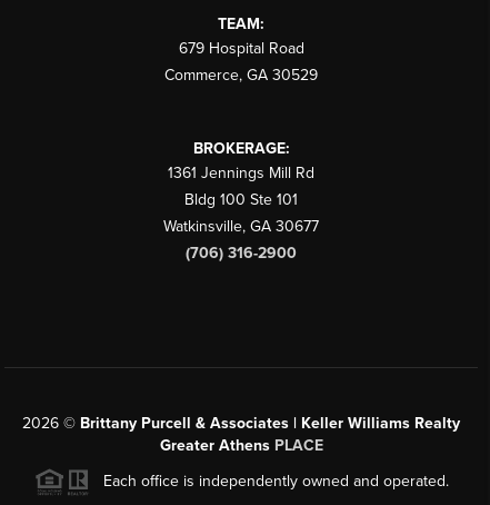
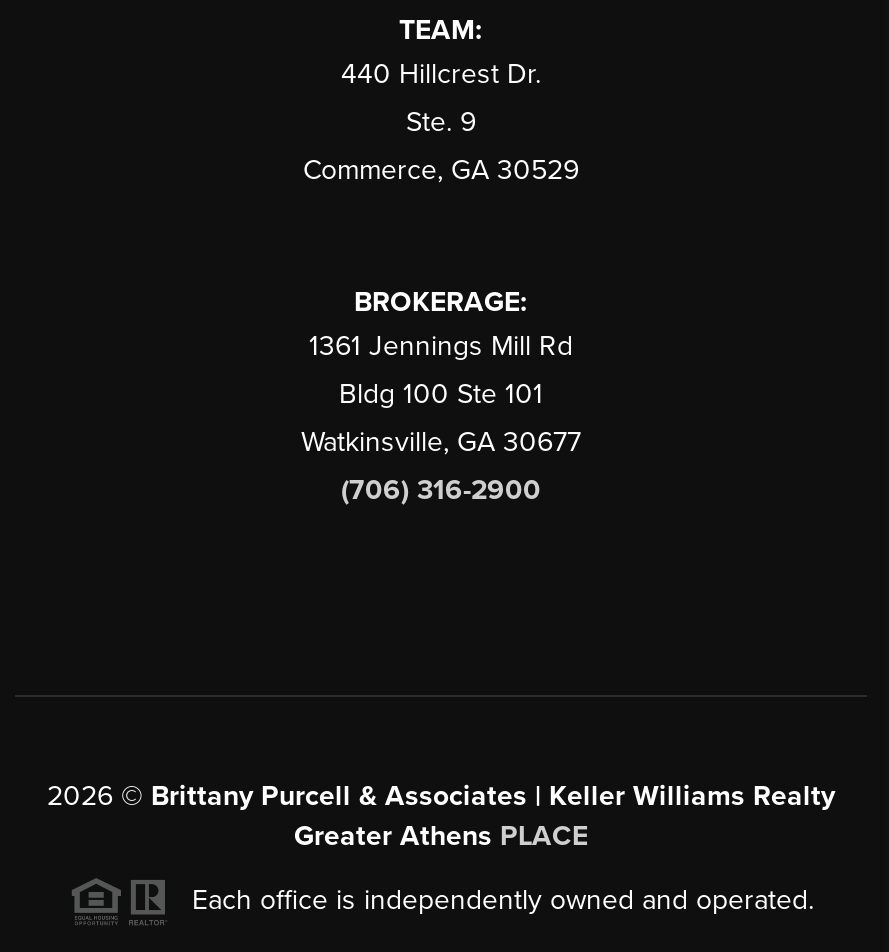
- 679 Hospital Road
+ 440 Hillcrest Dr.
+ Ste. 9
